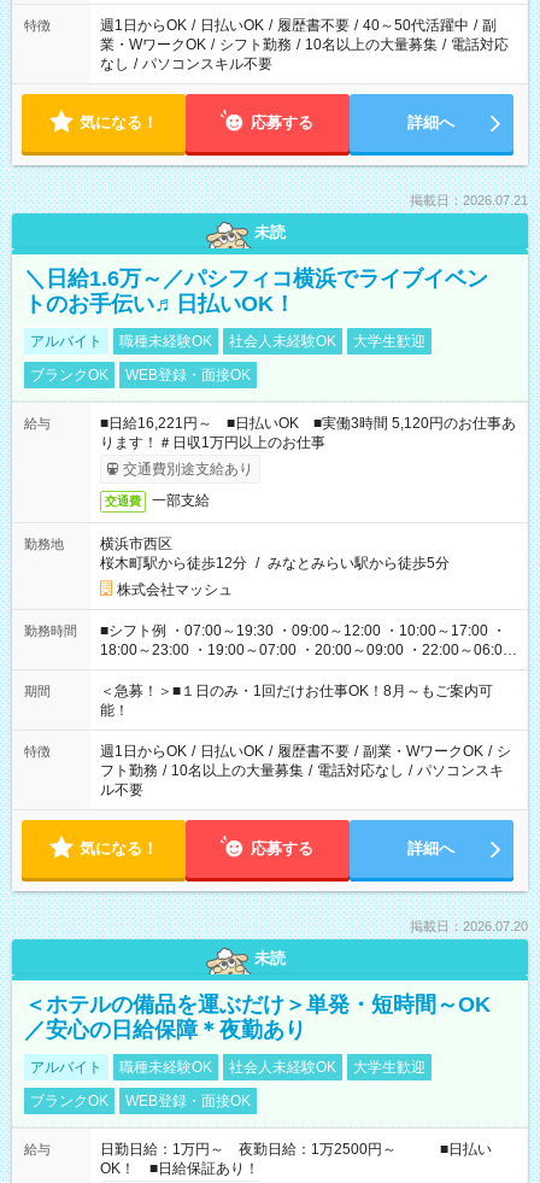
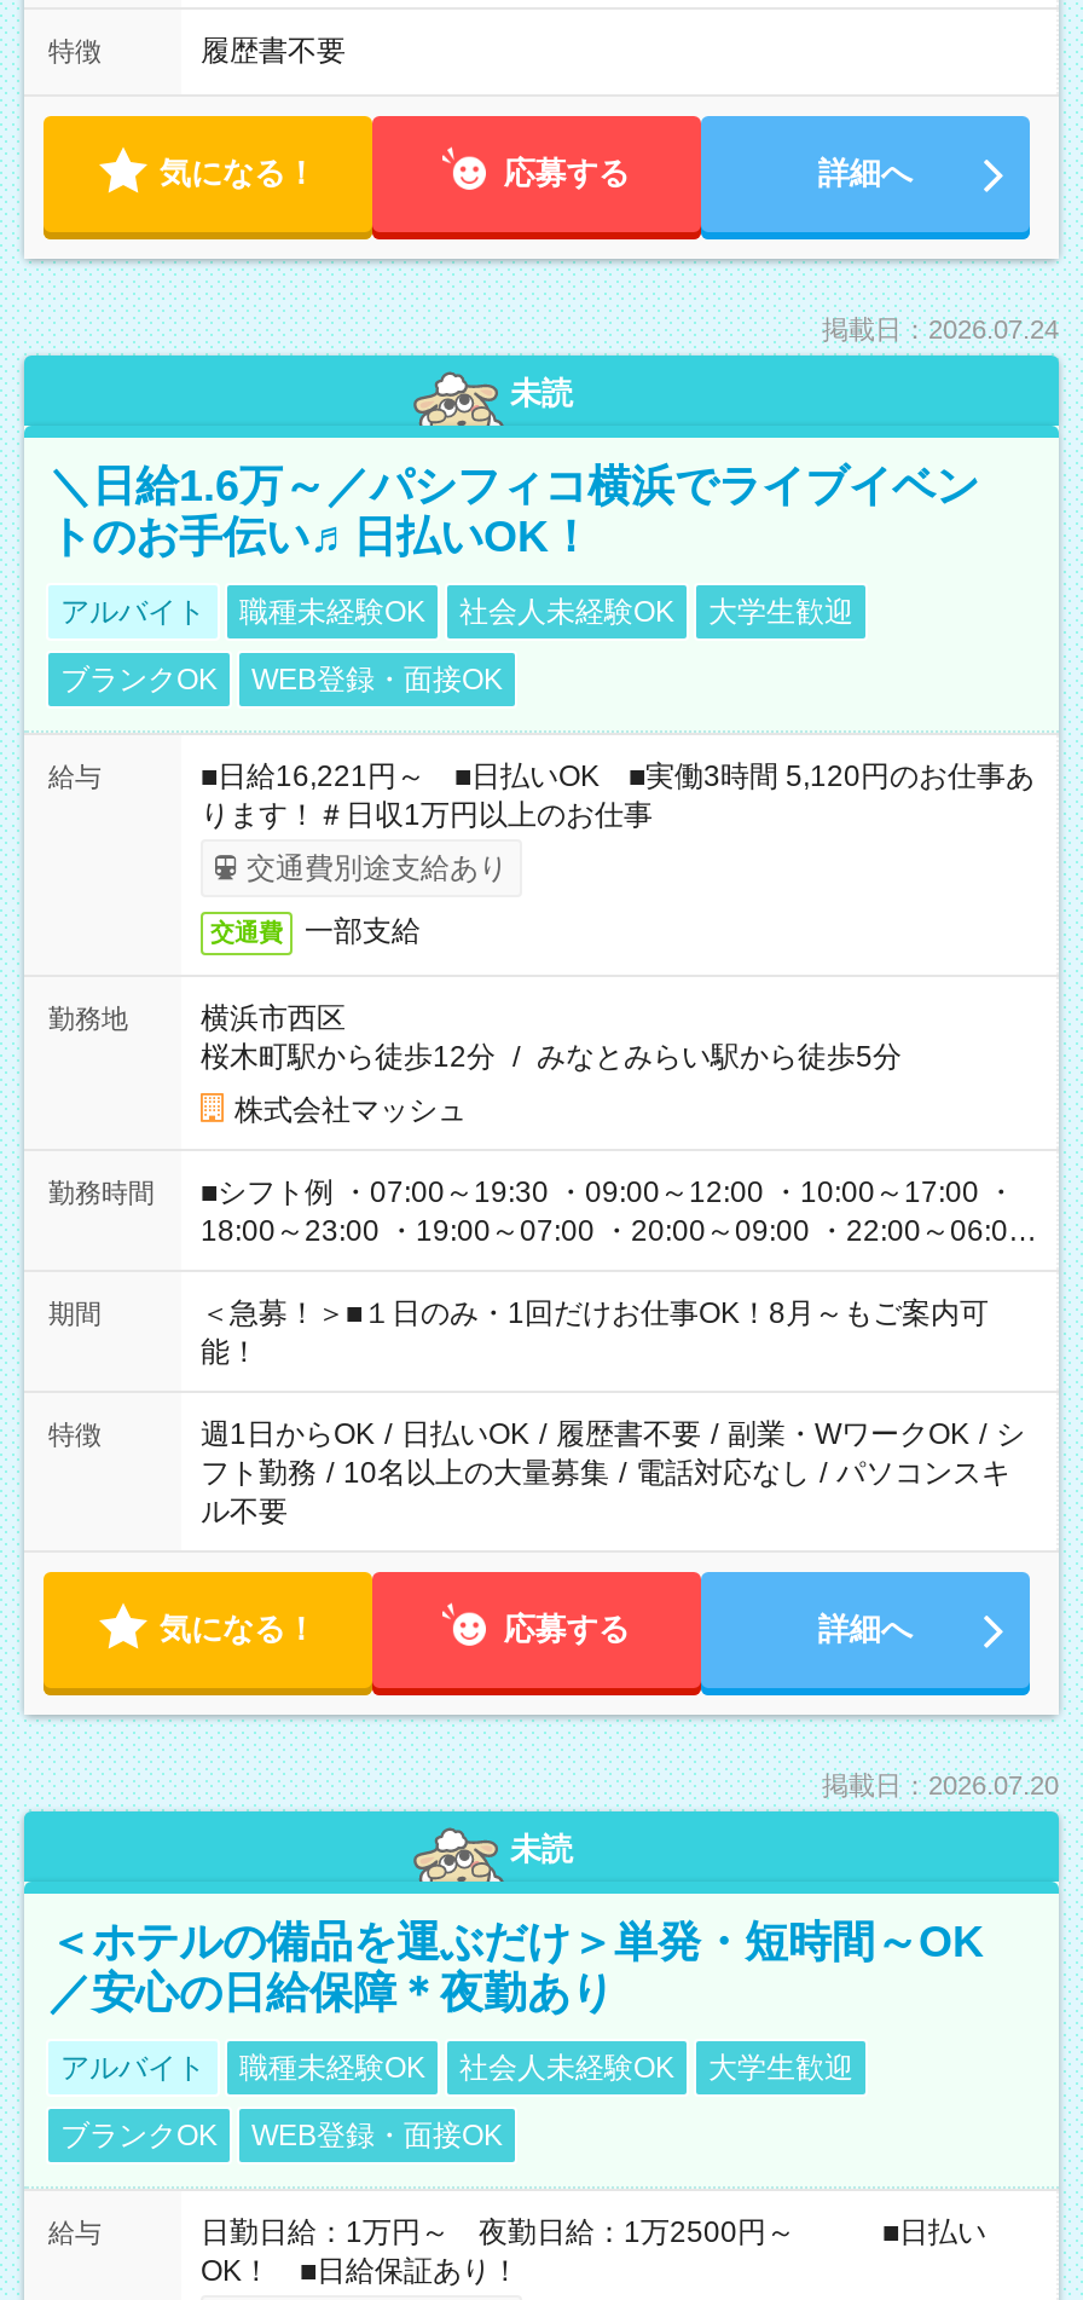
- 週1日からOK / 日払いOK / 履歴書不要 / 40～50代活躍中 / 副
- 業・WワークOK / シフト勤務 / 10名以上の大量募集 / 電話対応
- なし / パソコンスキル不要
+ 履歴書不要

- 掲載日：2026.07.21
+ 掲載日：2026.07.24
